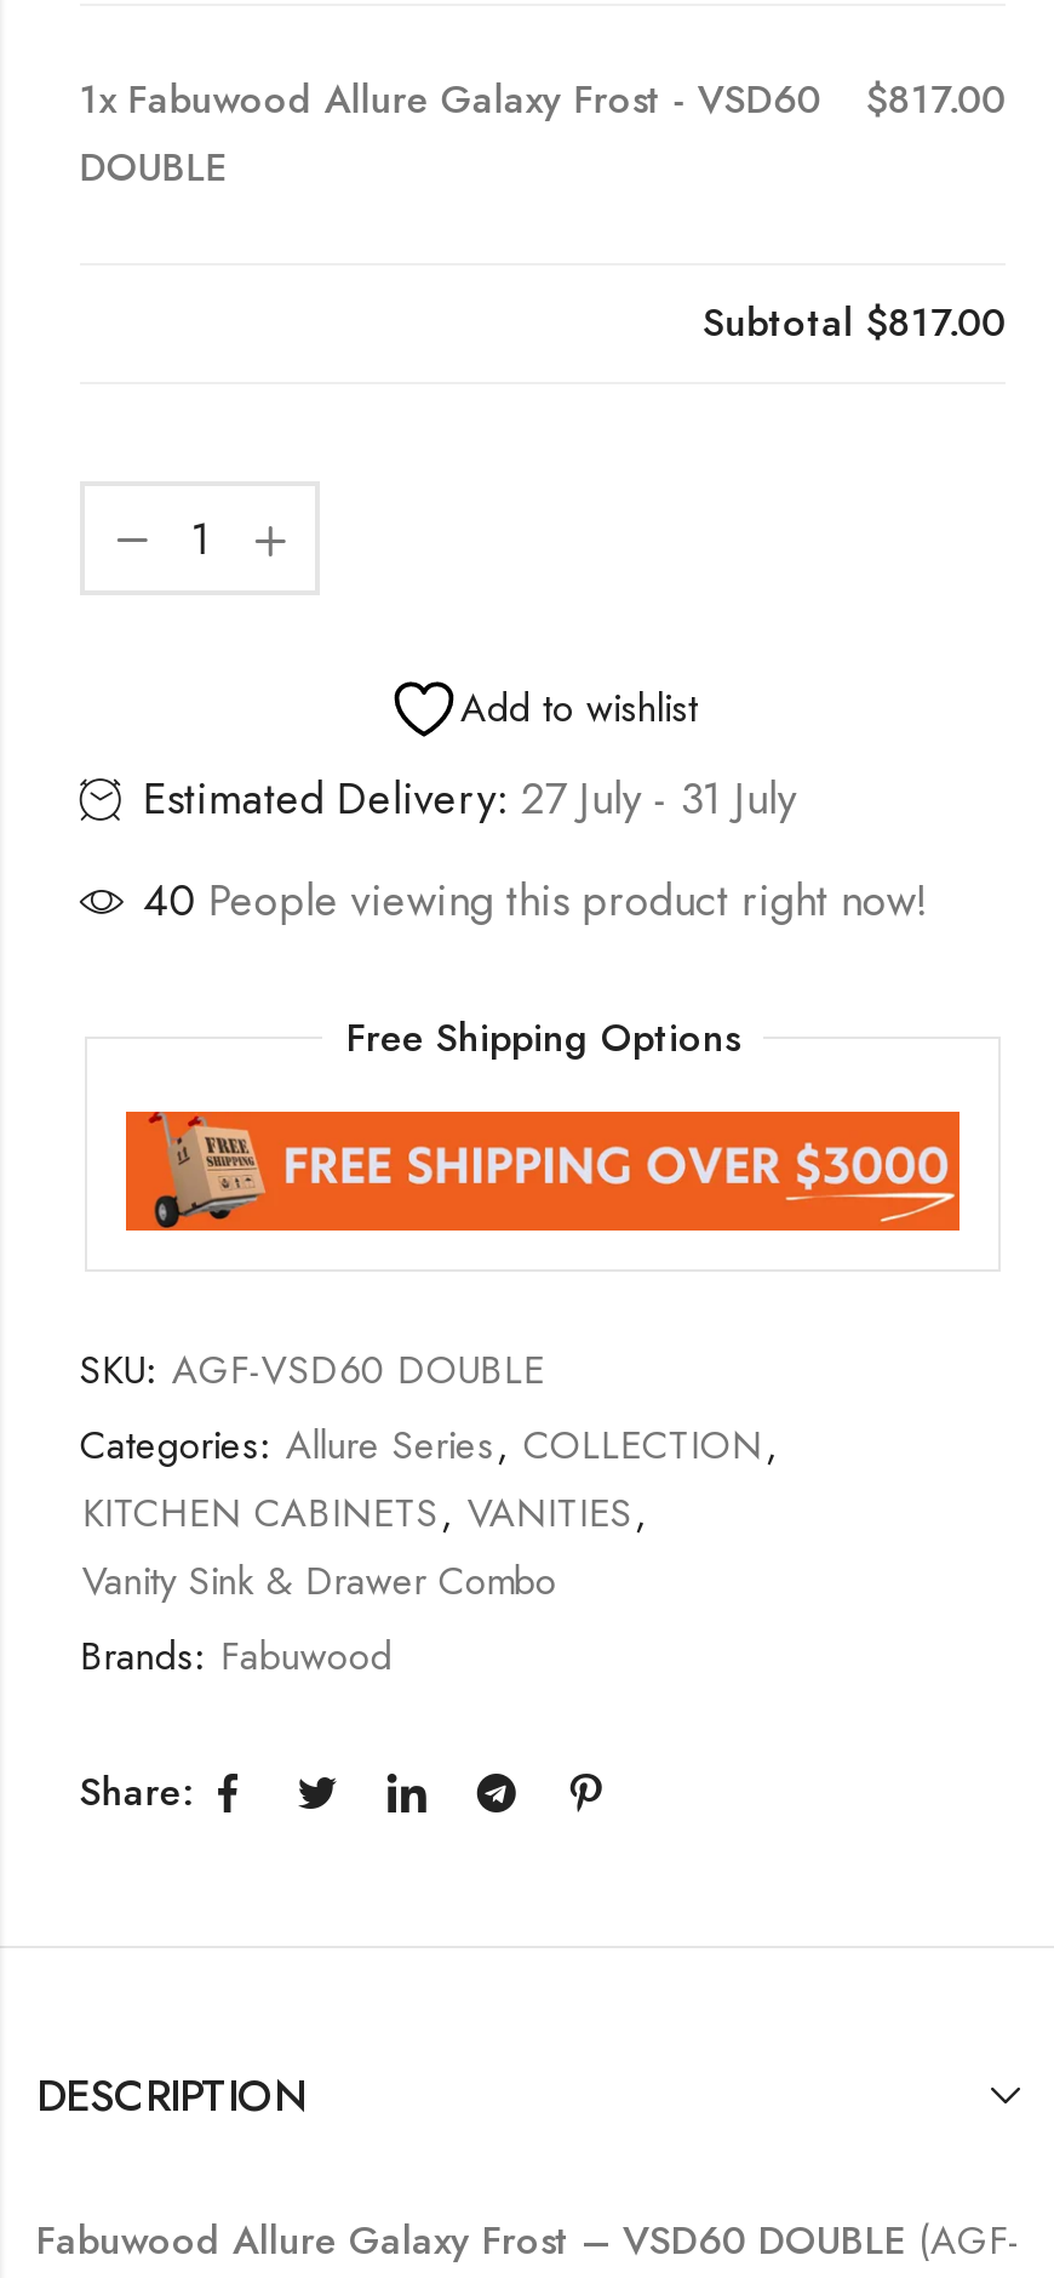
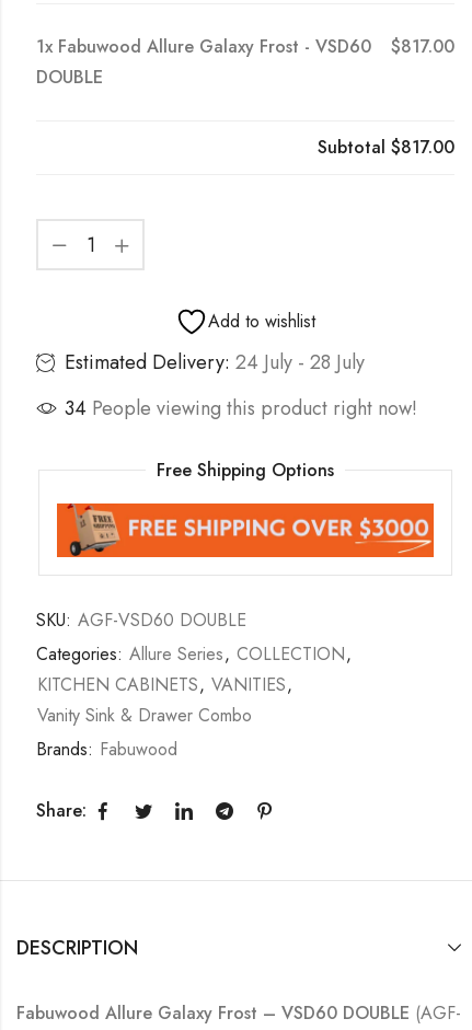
- Estimated Delivery: 27 July - 31 July
+ Estimated Delivery: 24 July - 28 July

- 40 People viewing this product right now!
+ 34 People viewing this product right now!
